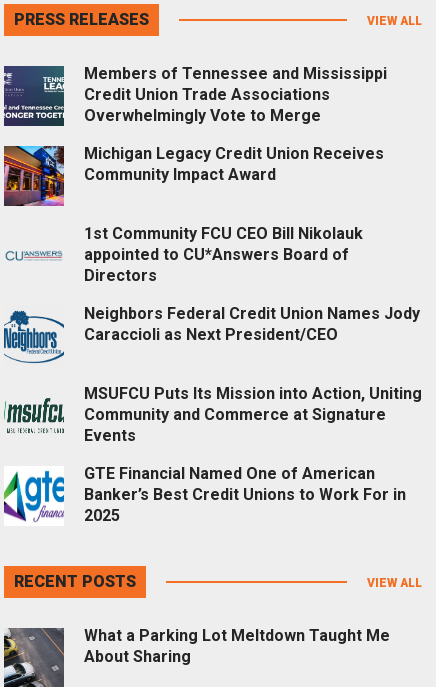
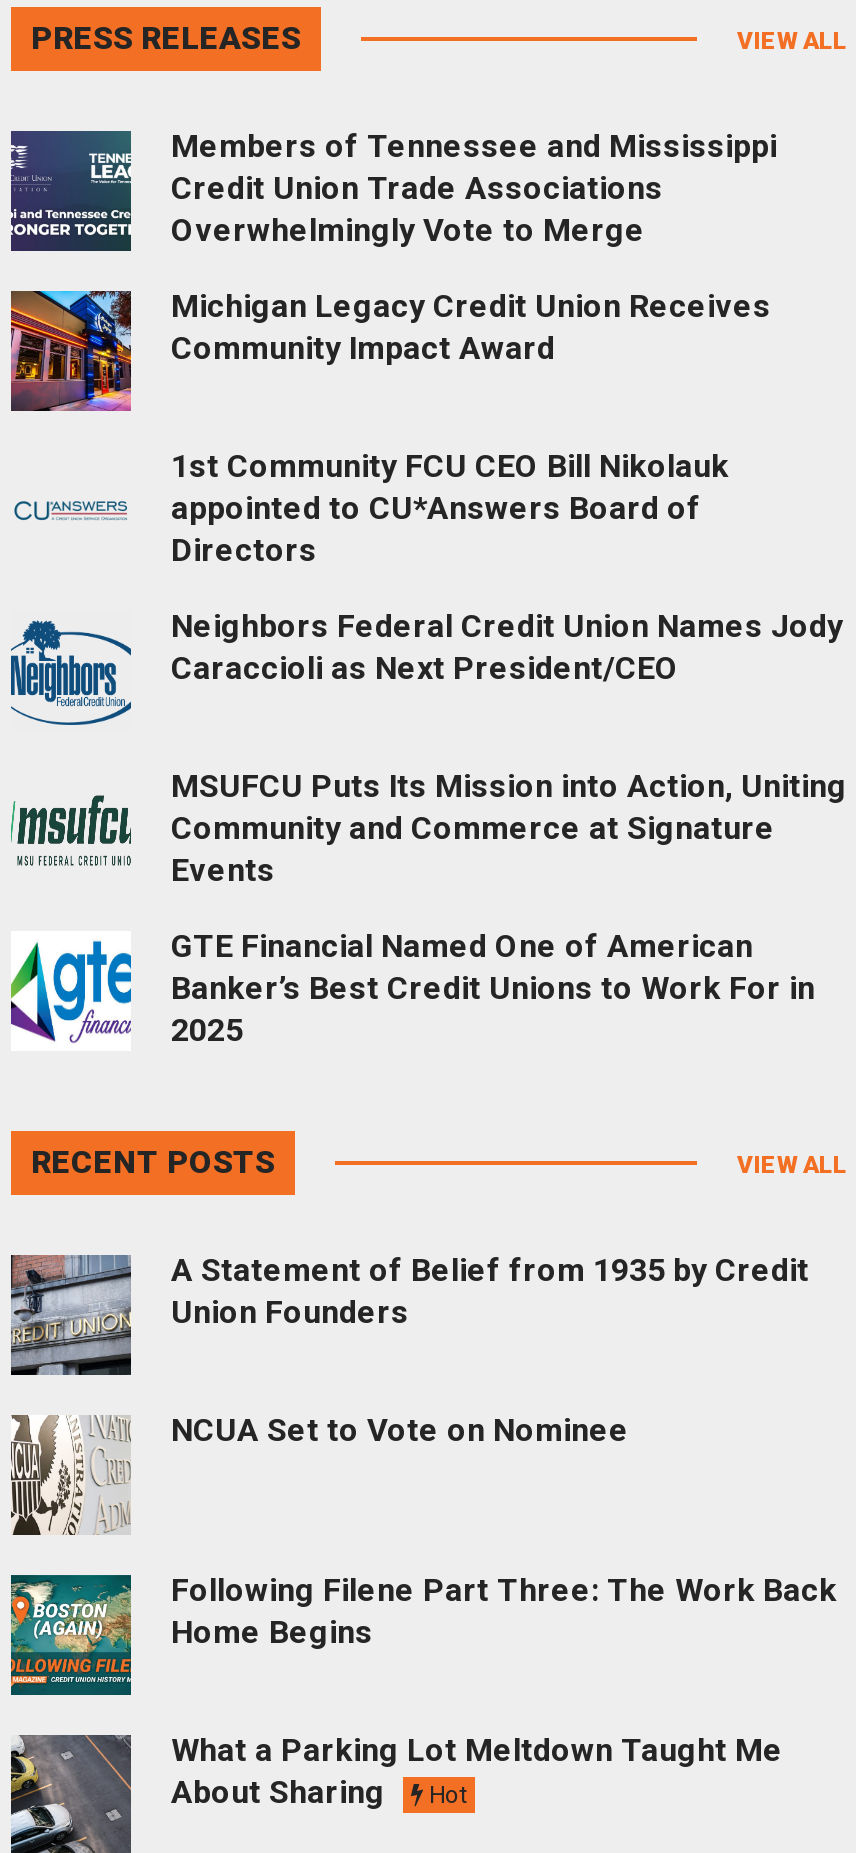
+ [image]
+ A Statement of Belief from 1935 by Credit
+ Union Founders
+ NCUA Set to Vote on Nominee

+ [image]
+ Following Filene Part Three: The Work Back
+ Home Begins

+ [image]

+ Hot
